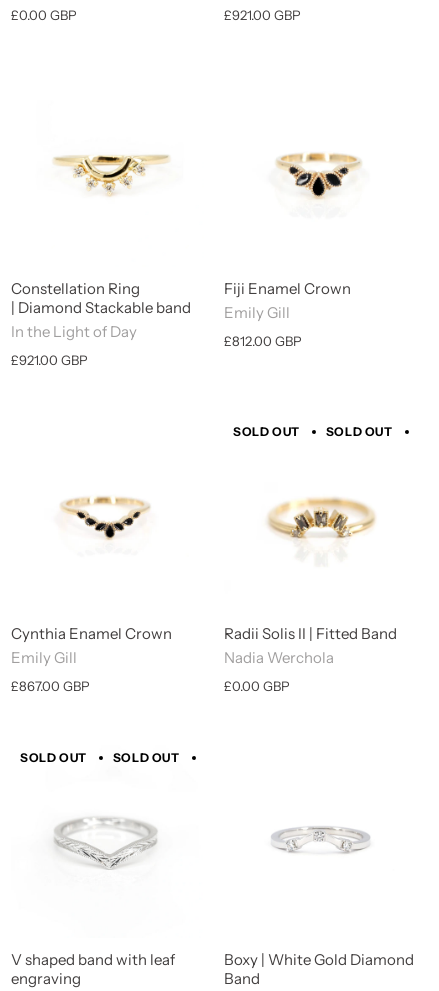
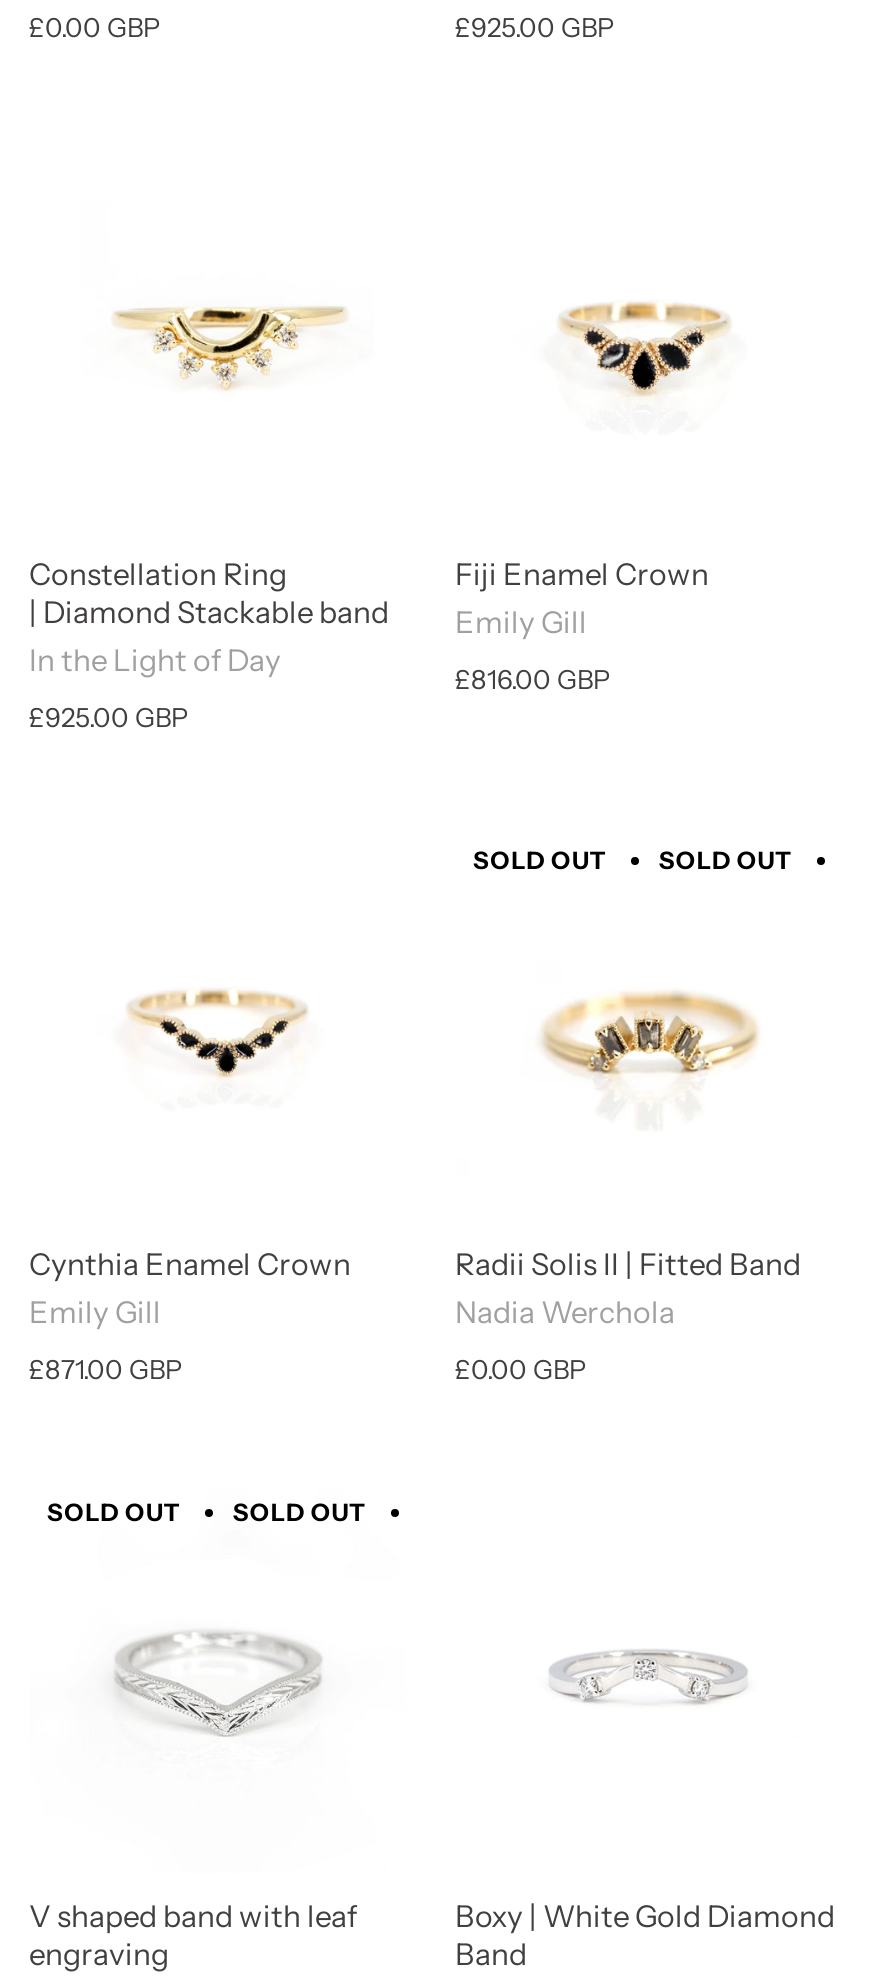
- £921.00 GBP
+ £925.00 GBP

- £812.00 GBP
+ £816.00 GBP

- £921.00 GBP
+ £925.00 GBP

- £867.00 GBP
+ £871.00 GBP
